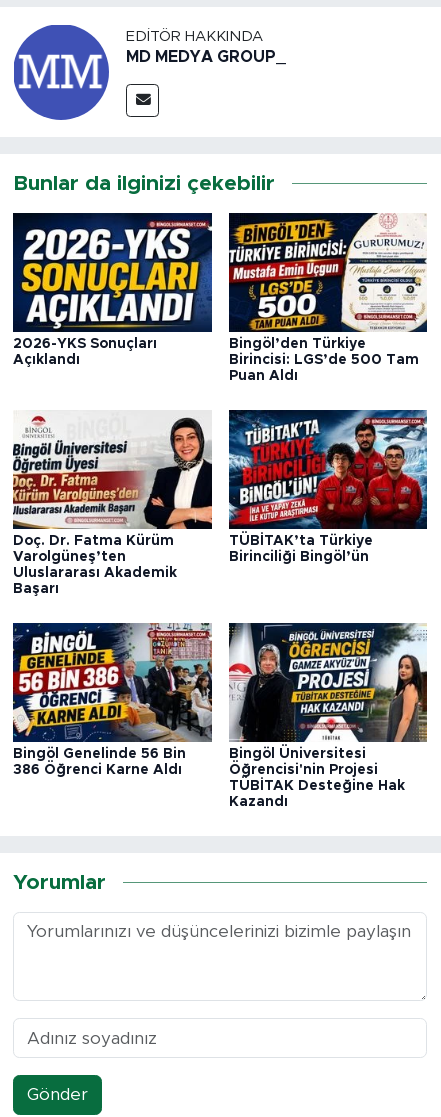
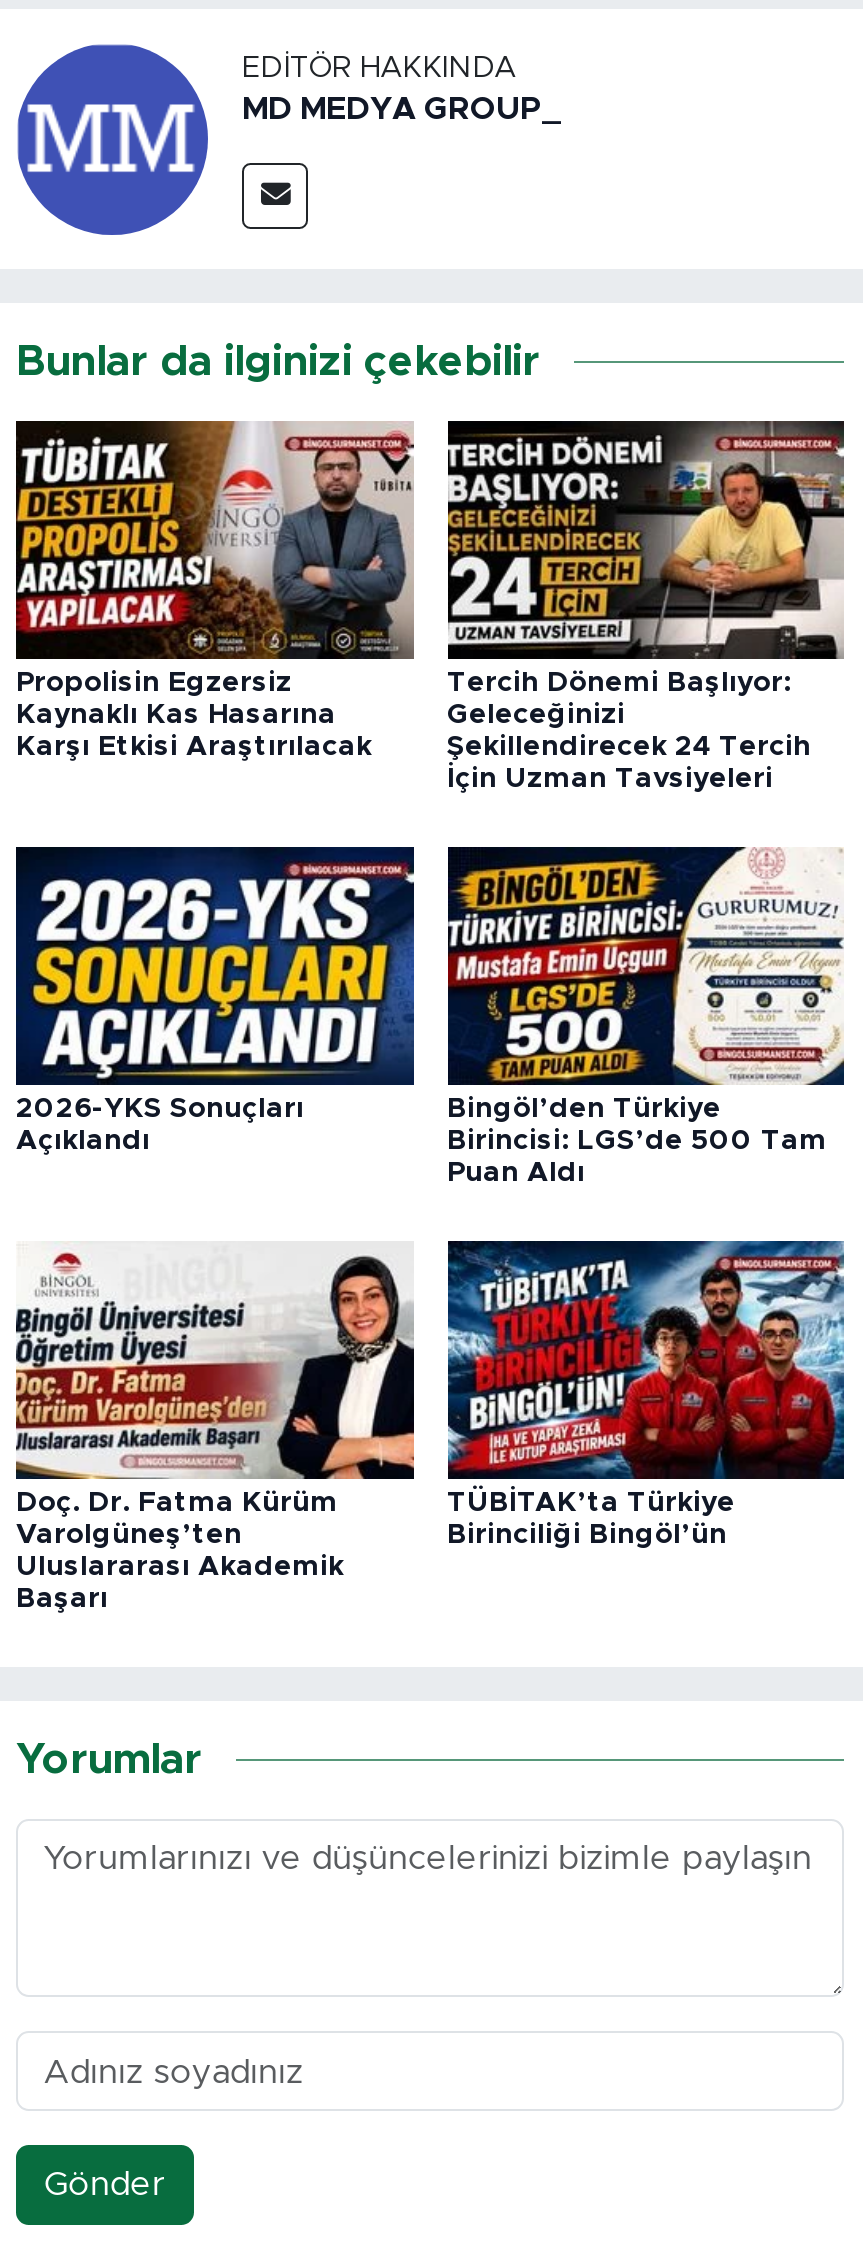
+ [image]
+ Propolisin Egzersiz
+ Kaynaklı Kas Hasarına
+ Karşı Etkisi Araştırılacak

+ [image]
+ Tercih Dönemi Başlıyor:
+ Geleceğinizi
+ Şekillendirecek 24 Tercih
+ İçin Uzman Tavsiyeleri

moved down: [image] | 2026-YKS Sonuçları | Açıklandı | ... | TÜBİTAK’ta Türkiye | Birinciliği Bingöl’ün

- [image]
- Bingöl Genelinde 56 Bin
- 386 Öğrenci Karne Aldı

- [image]
- Bingöl Üniversitesi
- Öğrencisi'nin Projesi
- TÜBİTAK Desteğine Hak
- Kazandı
